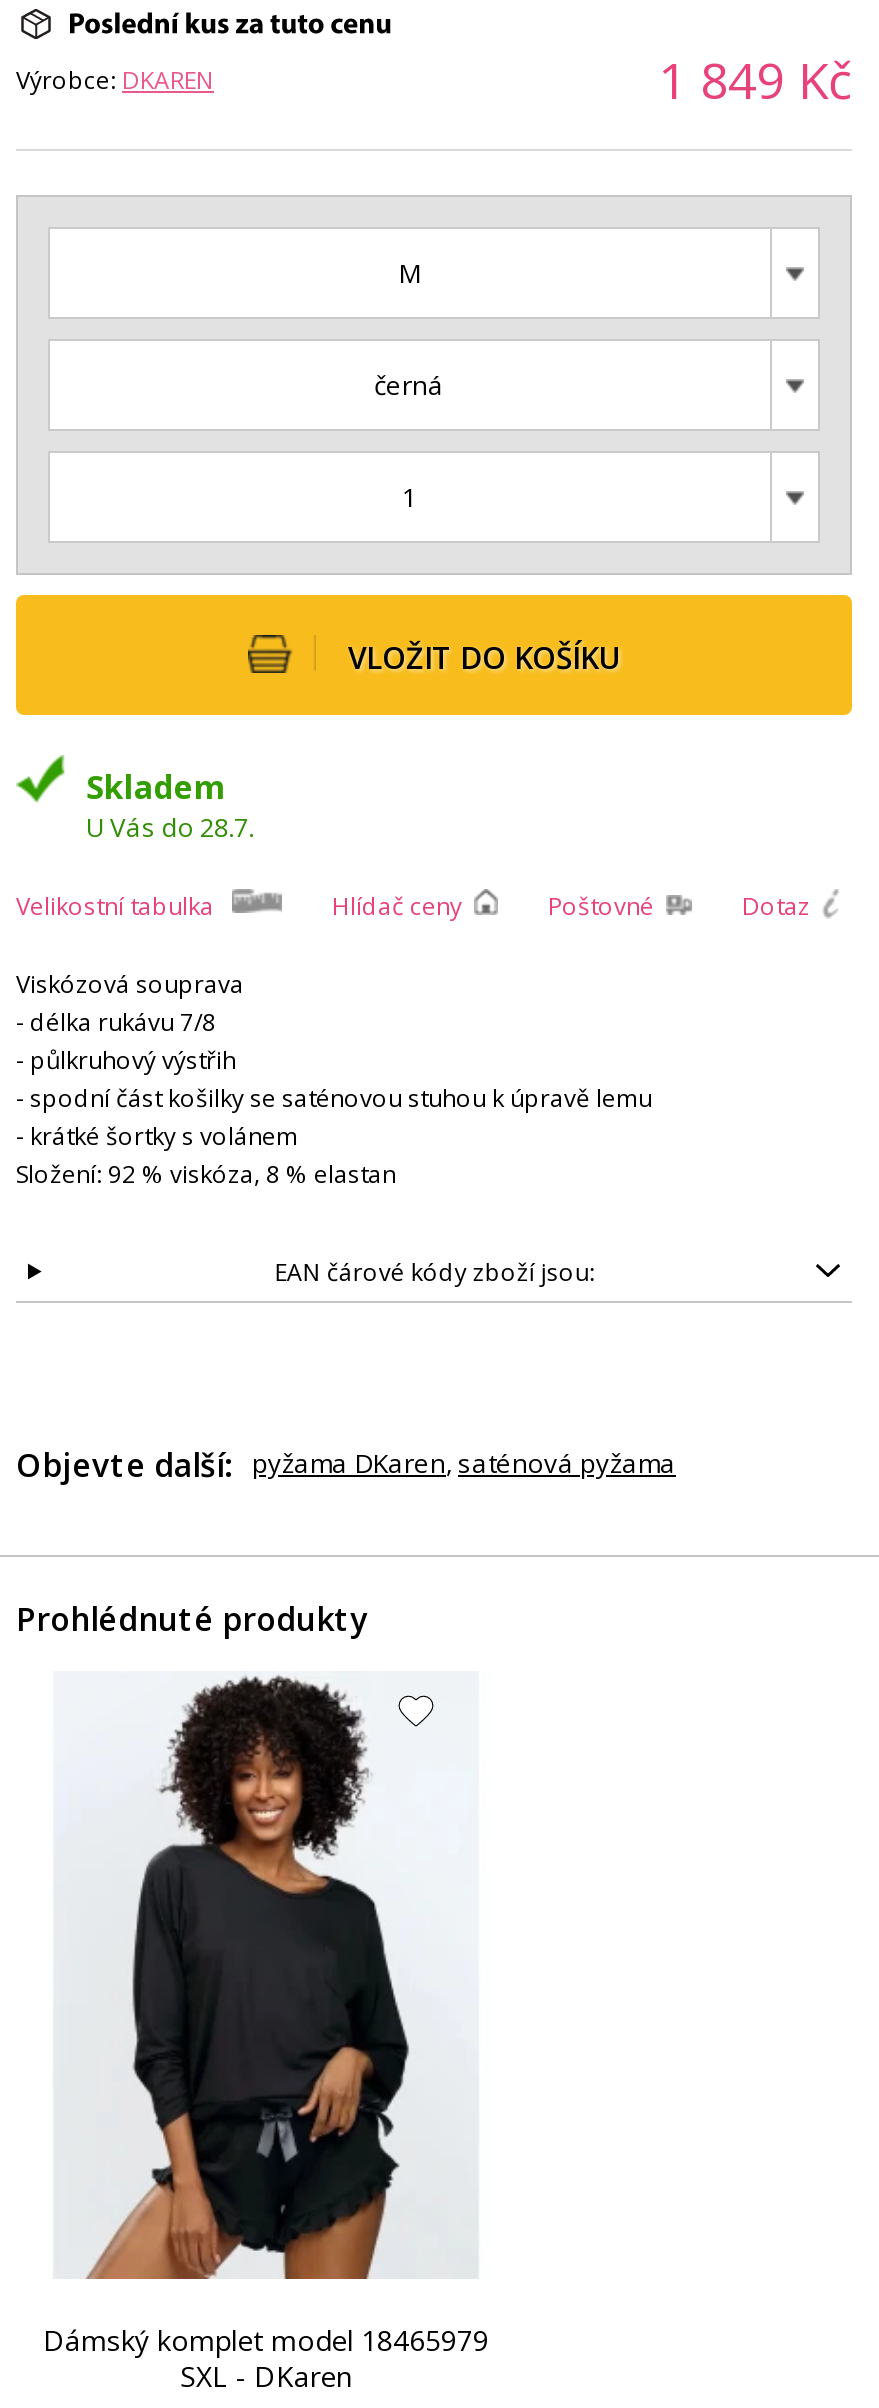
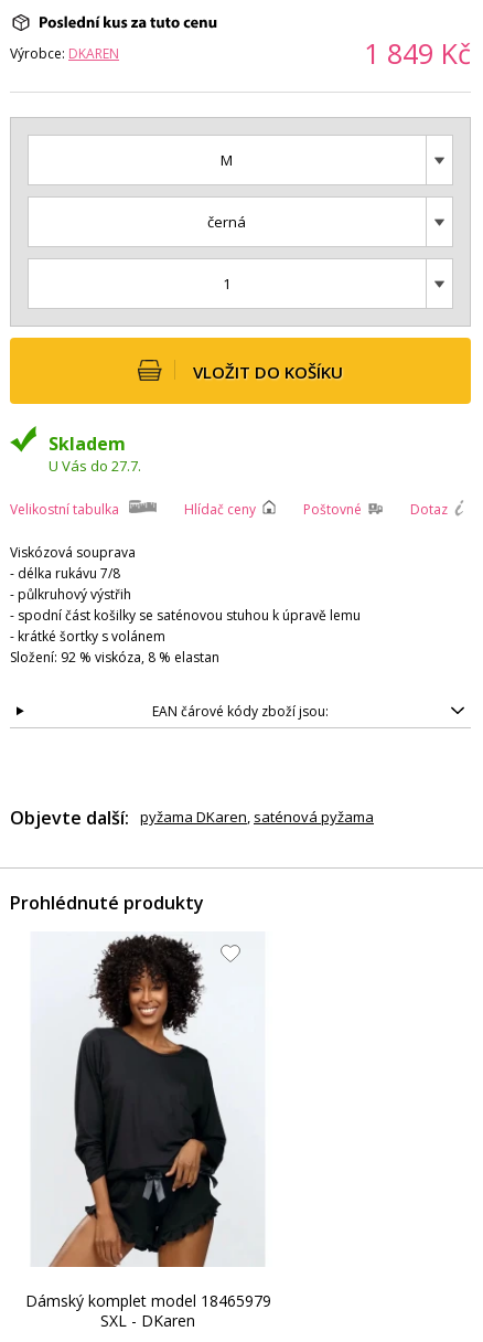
- U Vás do 28.7.
+ U Vás do 27.7.
